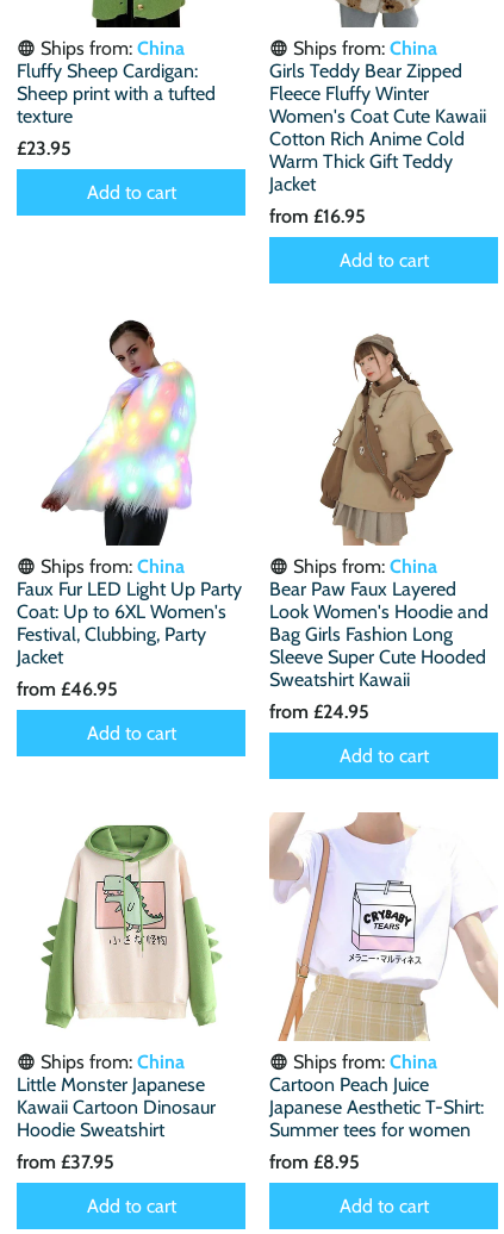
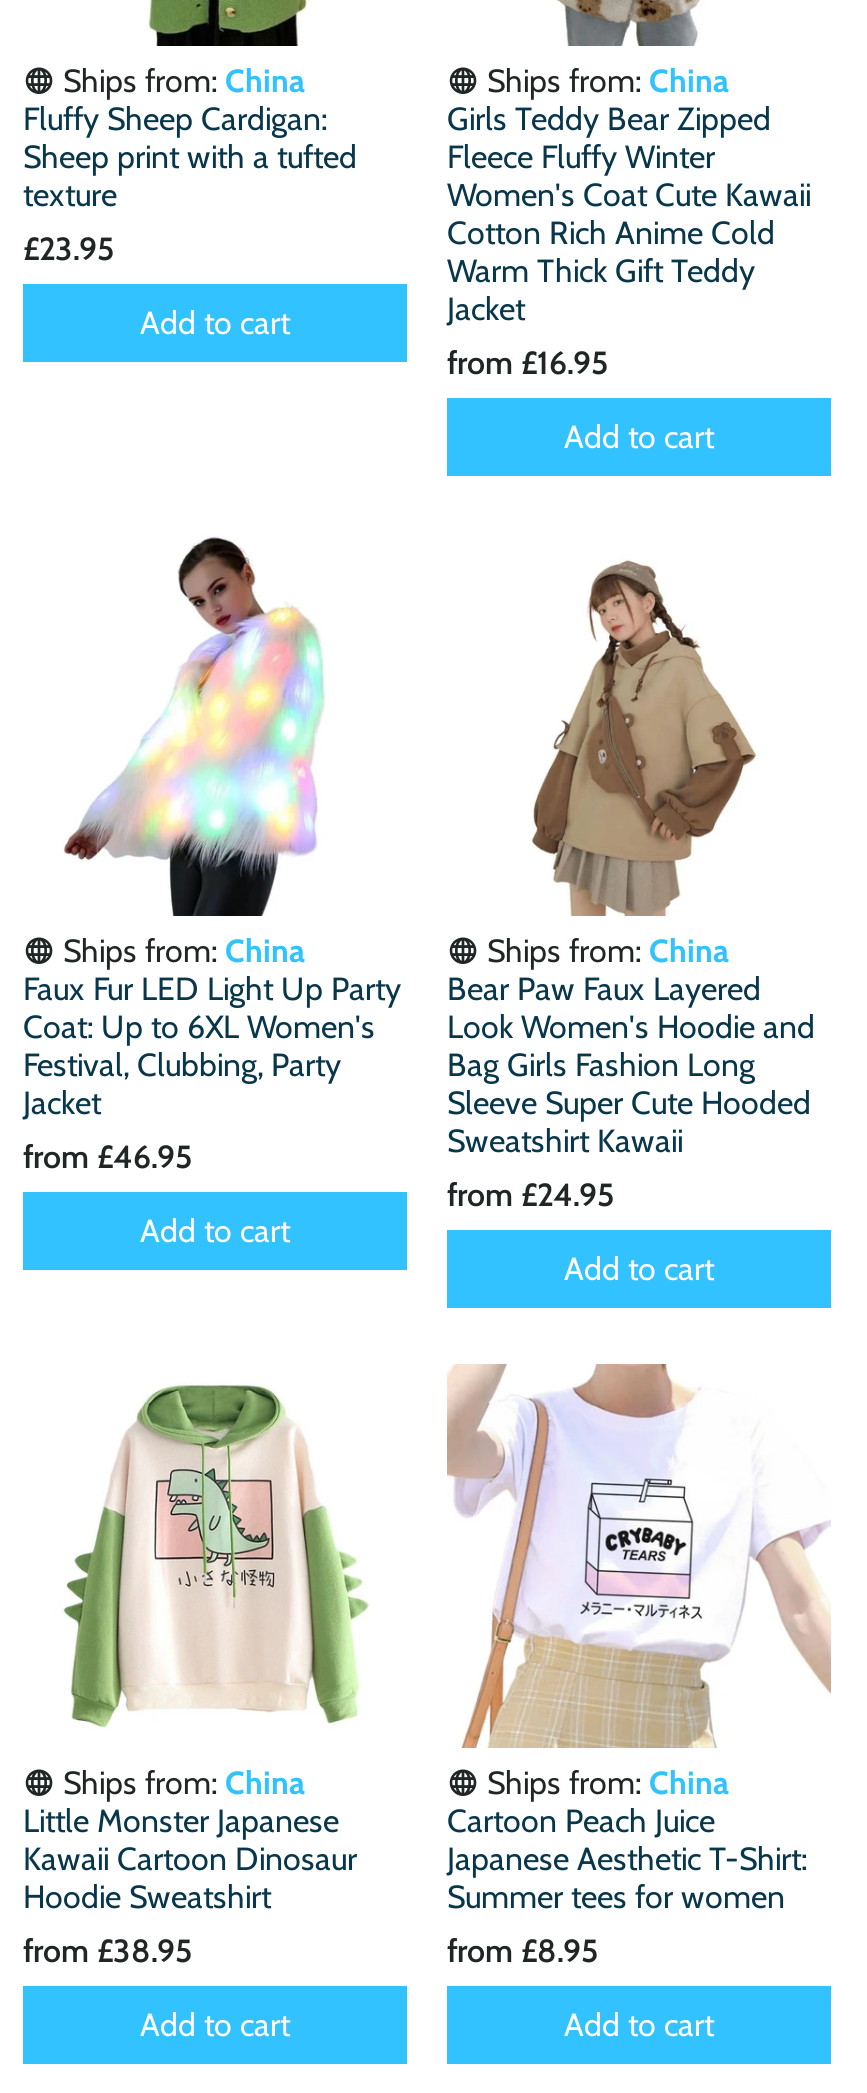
- from £37.95
+ from £38.95
